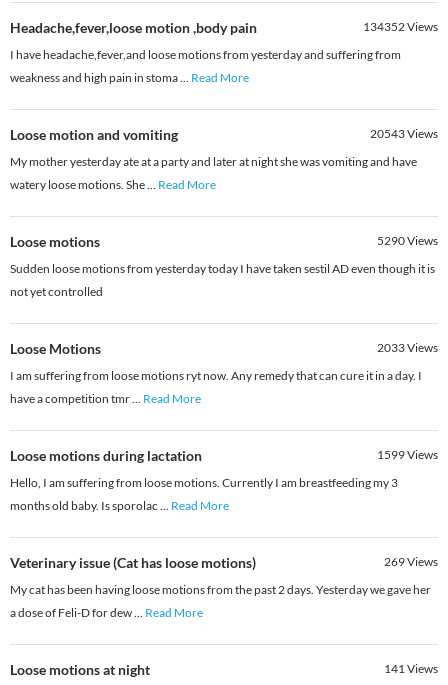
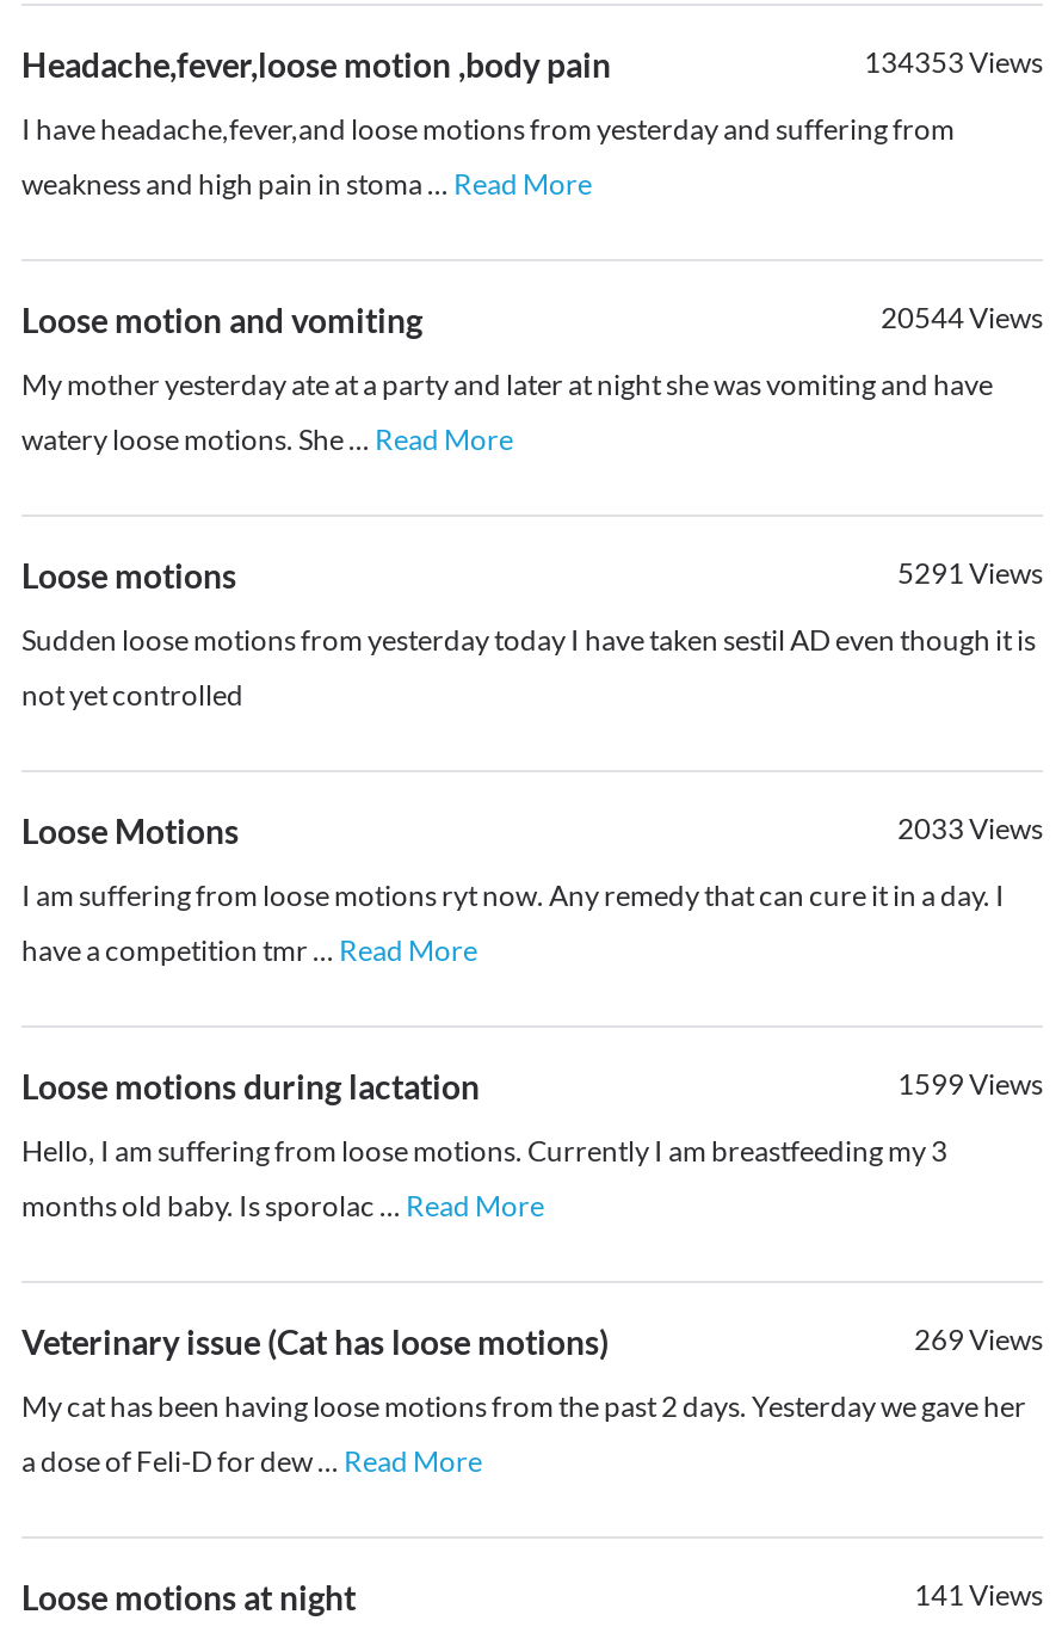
- 134352Views
+ 134353Views

- 20543Views
+ 20544Views

- 5290Views
+ 5291Views
